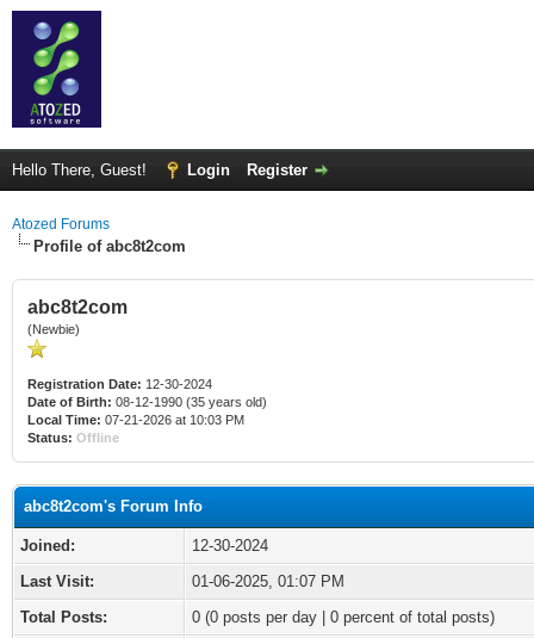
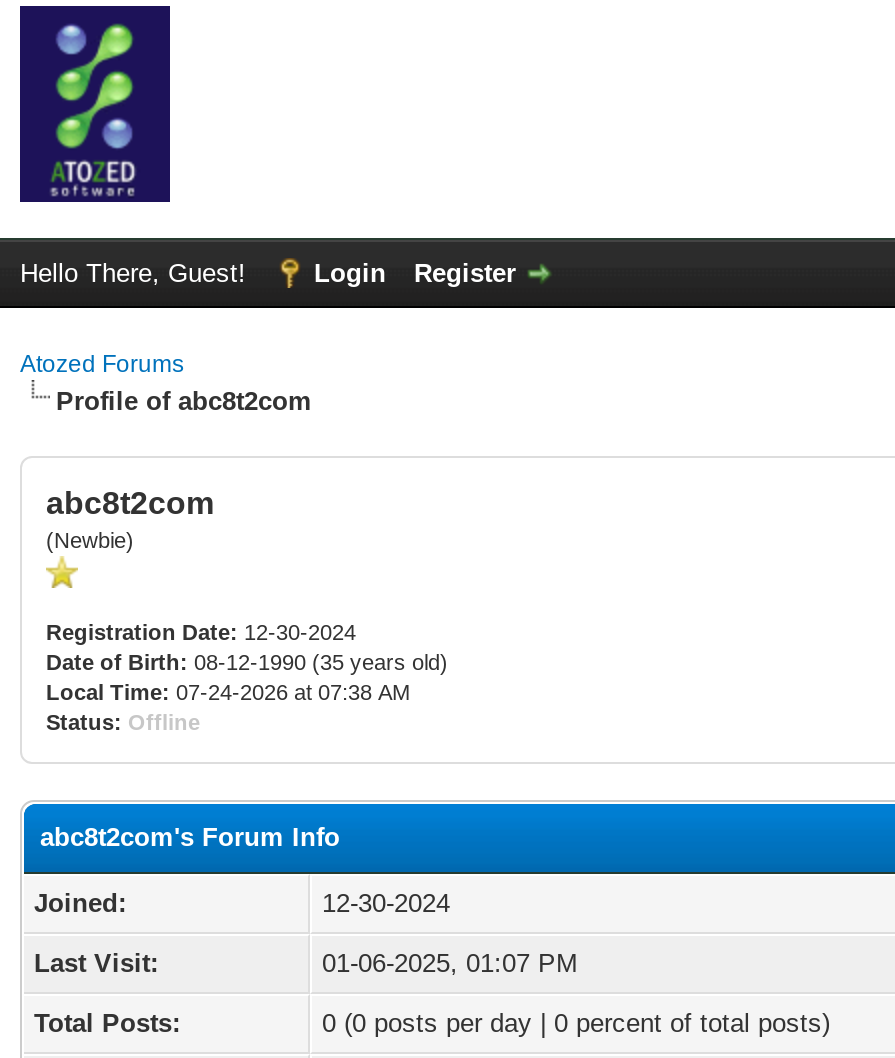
- Local Time: 07-21-2026 at 10:03 PM
+ Local Time: 07-24-2026 at 07:38 AM
